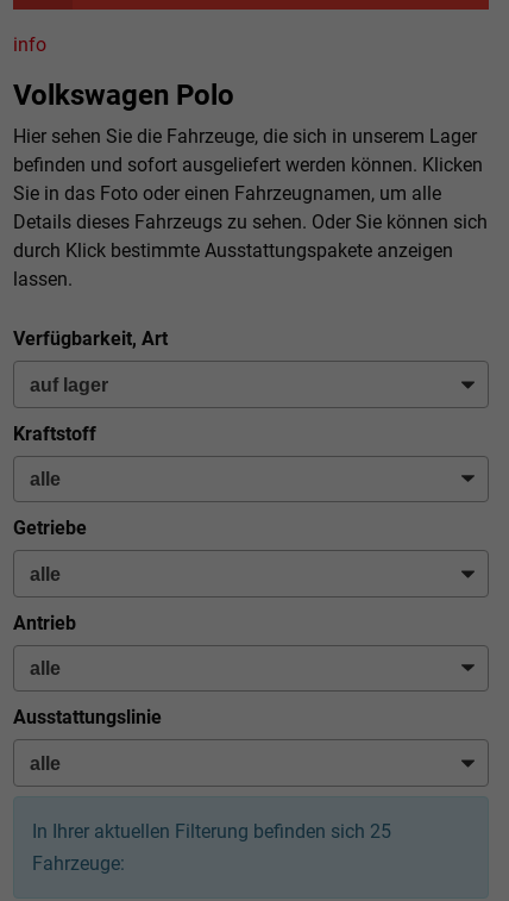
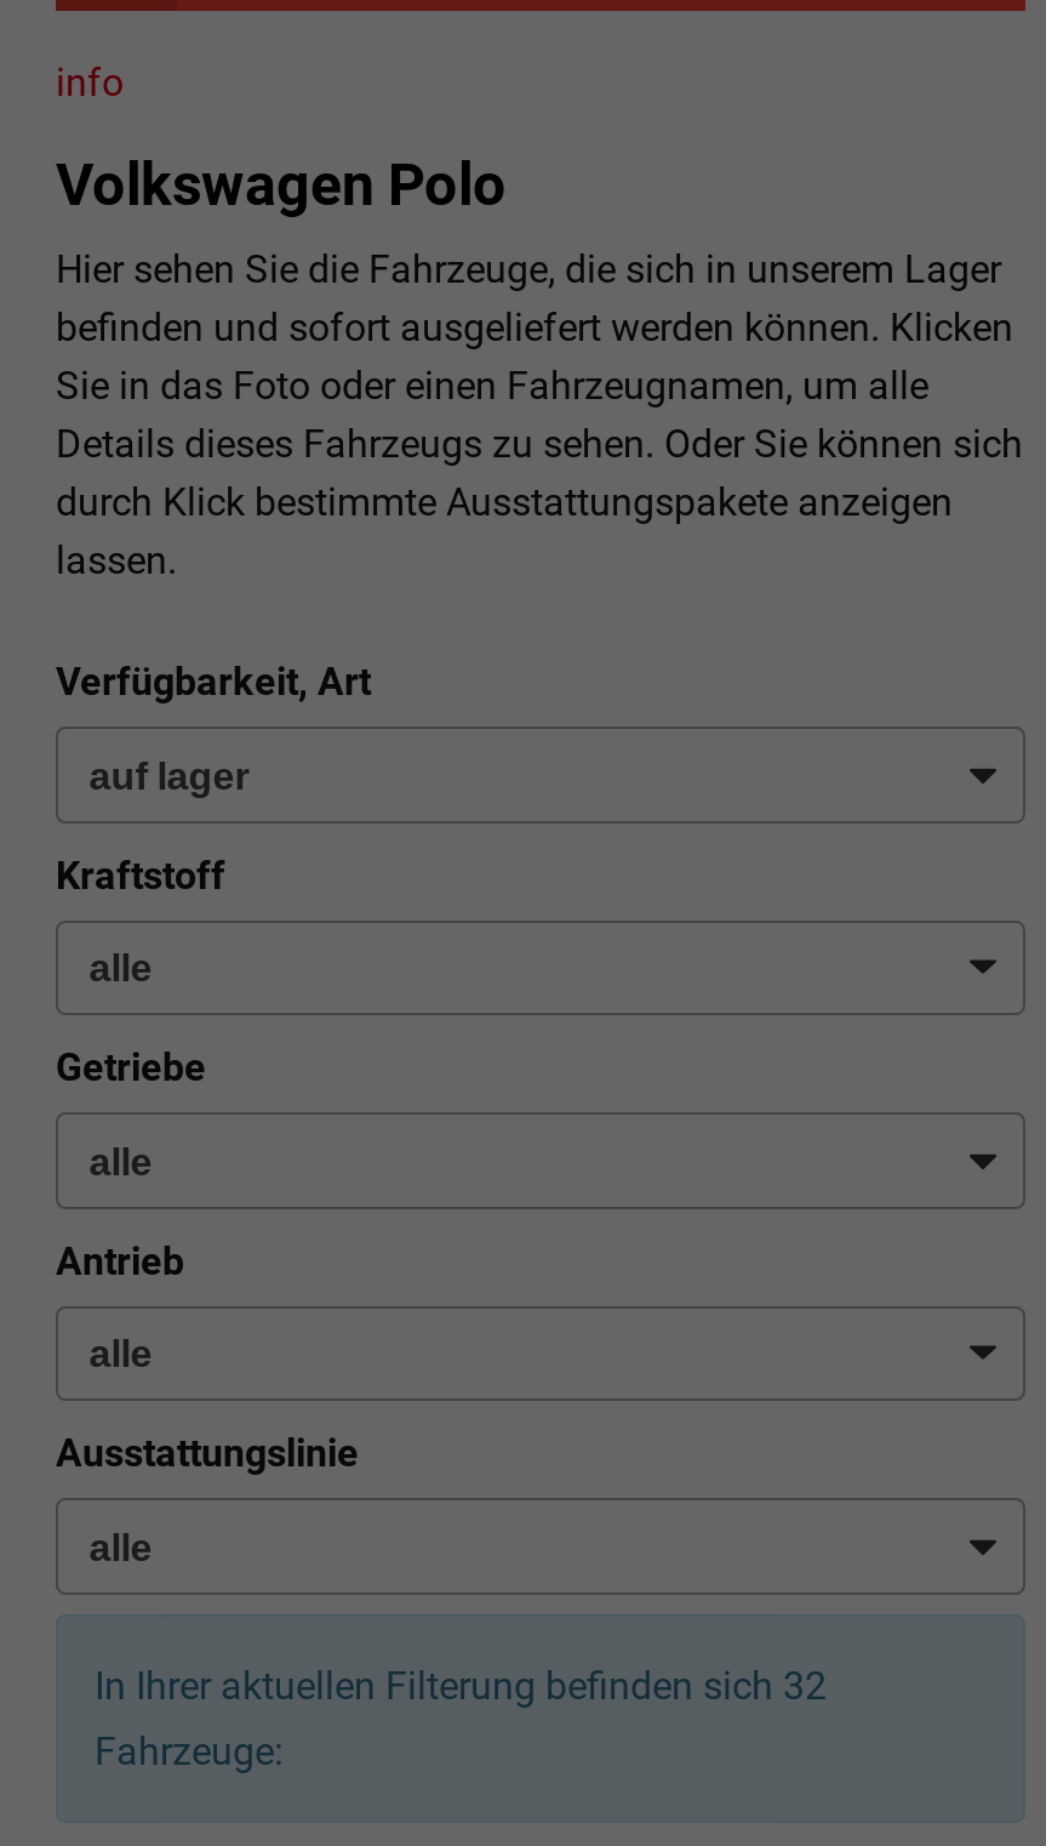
- In Ihrer aktuellen Filterung befinden sich 25
+ In Ihrer aktuellen Filterung befinden sich 32
